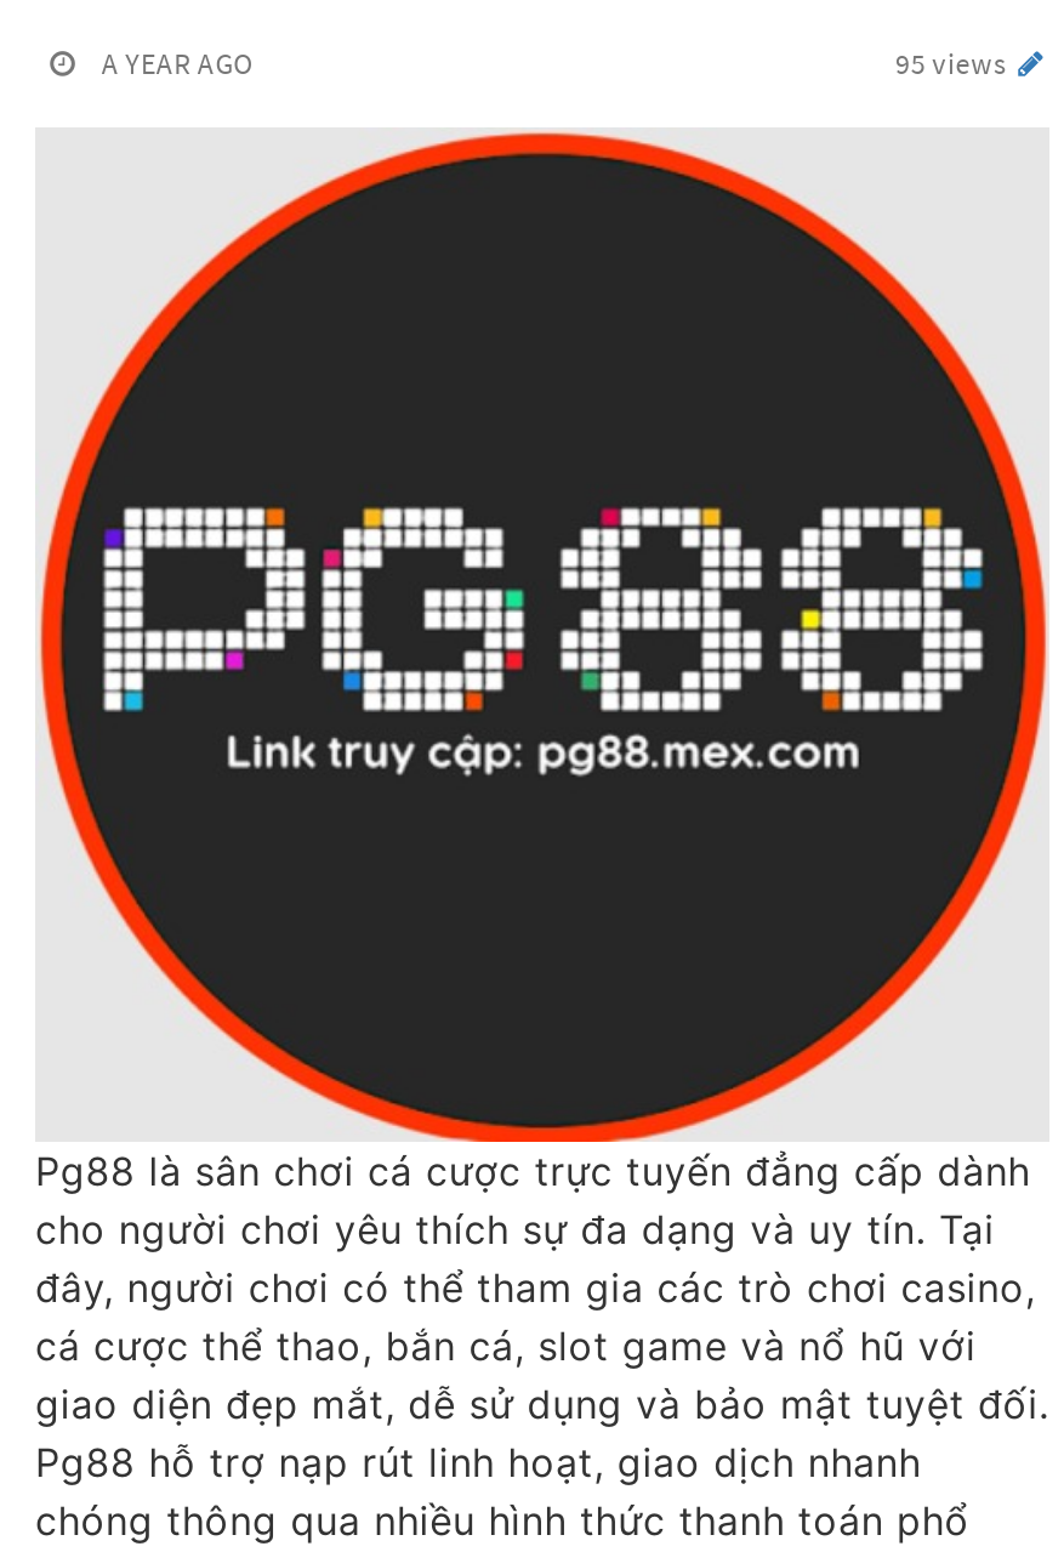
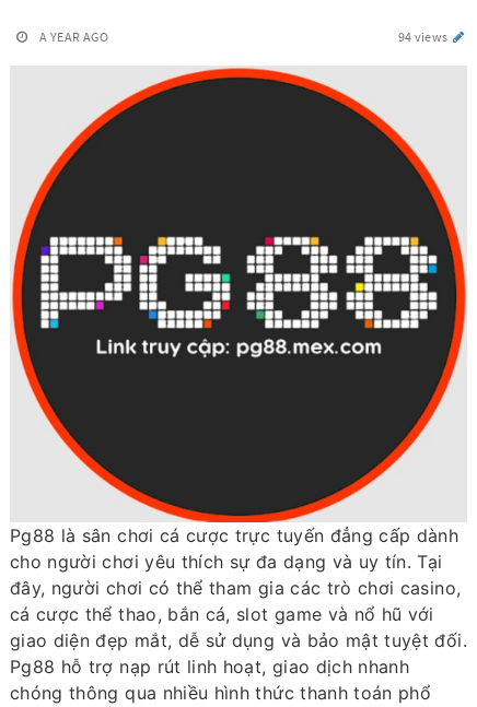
- 95 views
+ 94 views
